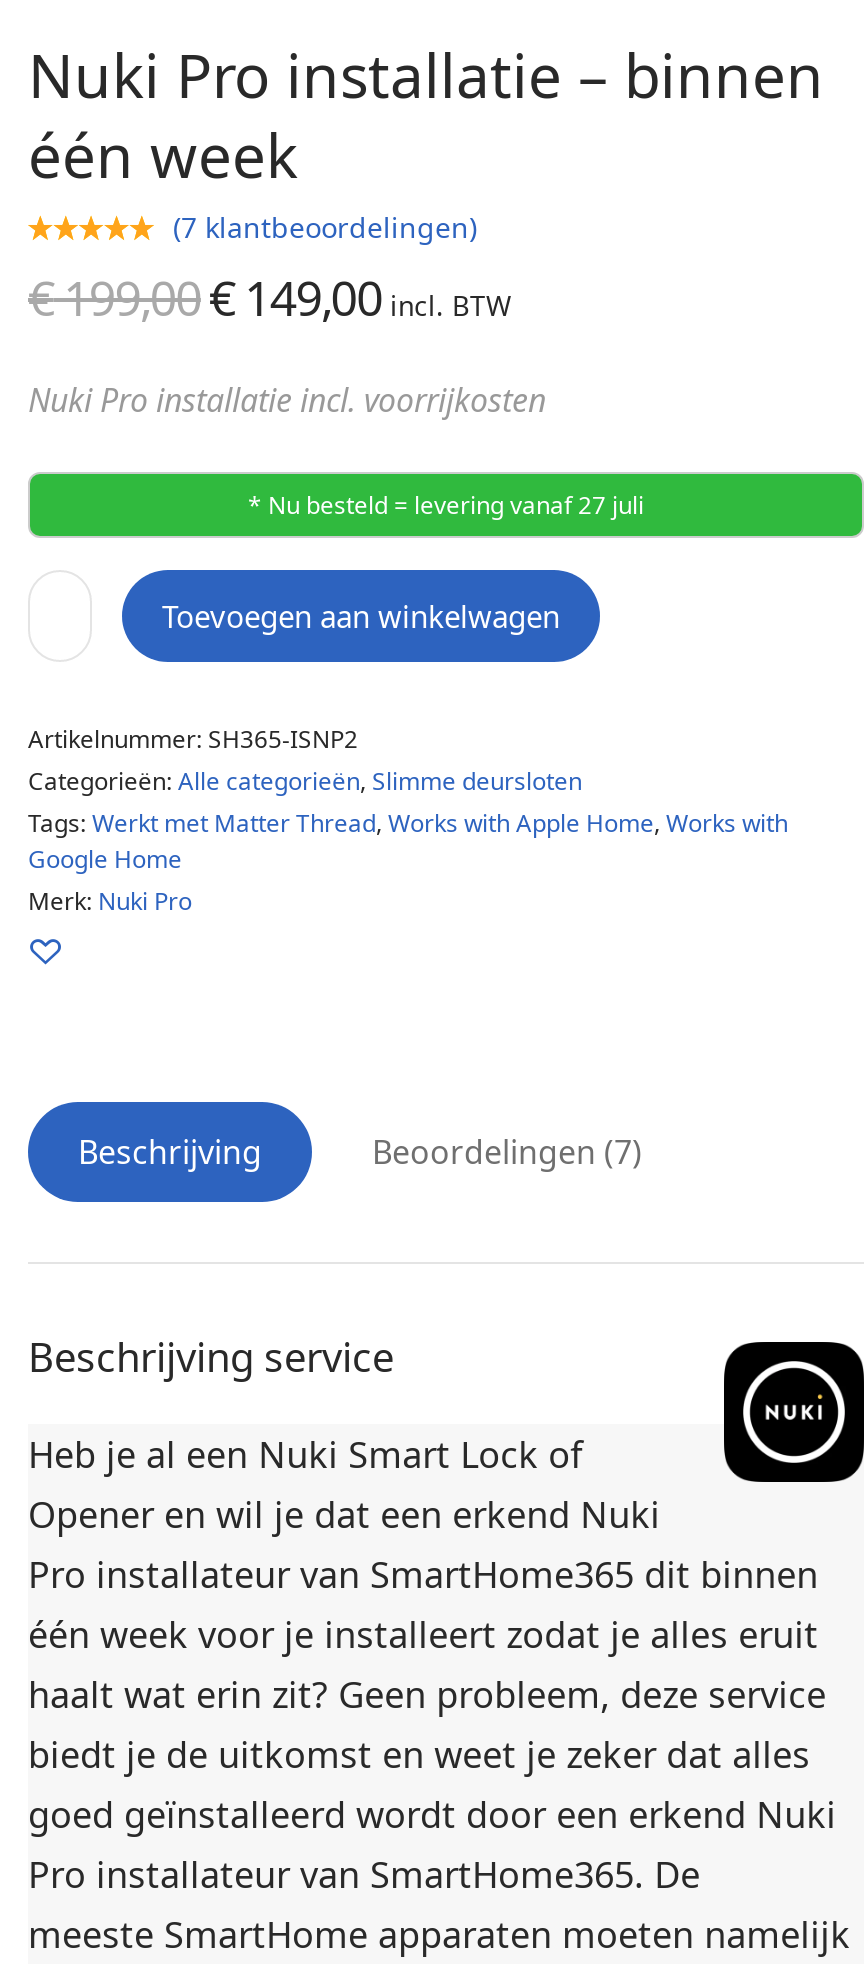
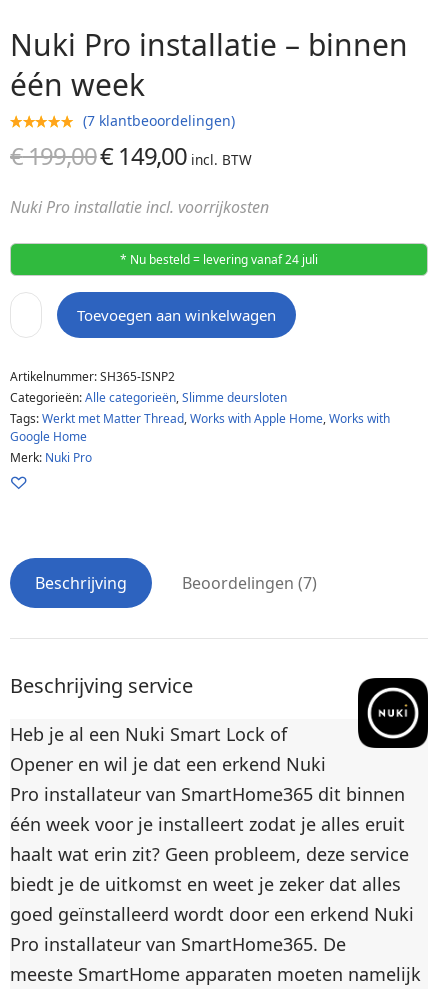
- * Nu besteld = levering vanaf 27 juli
+ * Nu besteld = levering vanaf 24 juli
